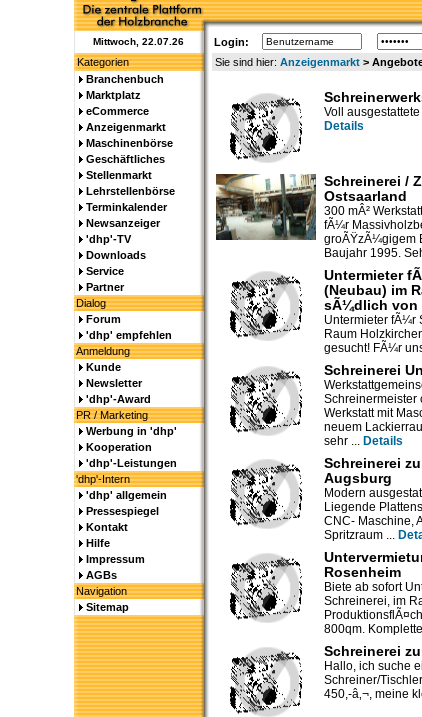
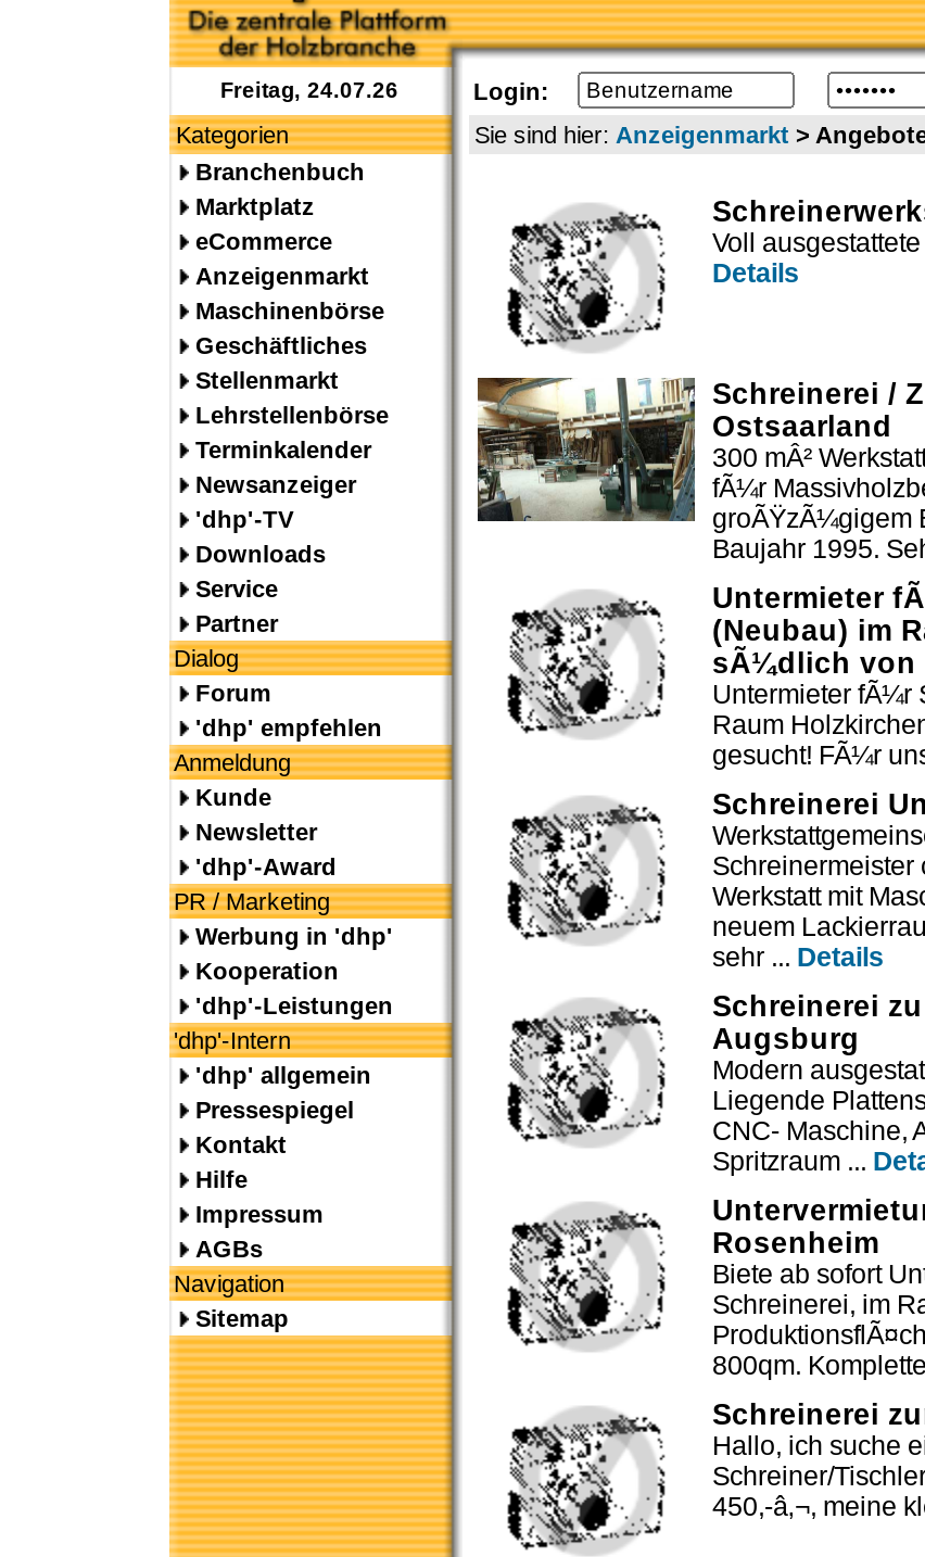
- Mittwoch, 22.07.26
+ Freitag, 24.07.26
